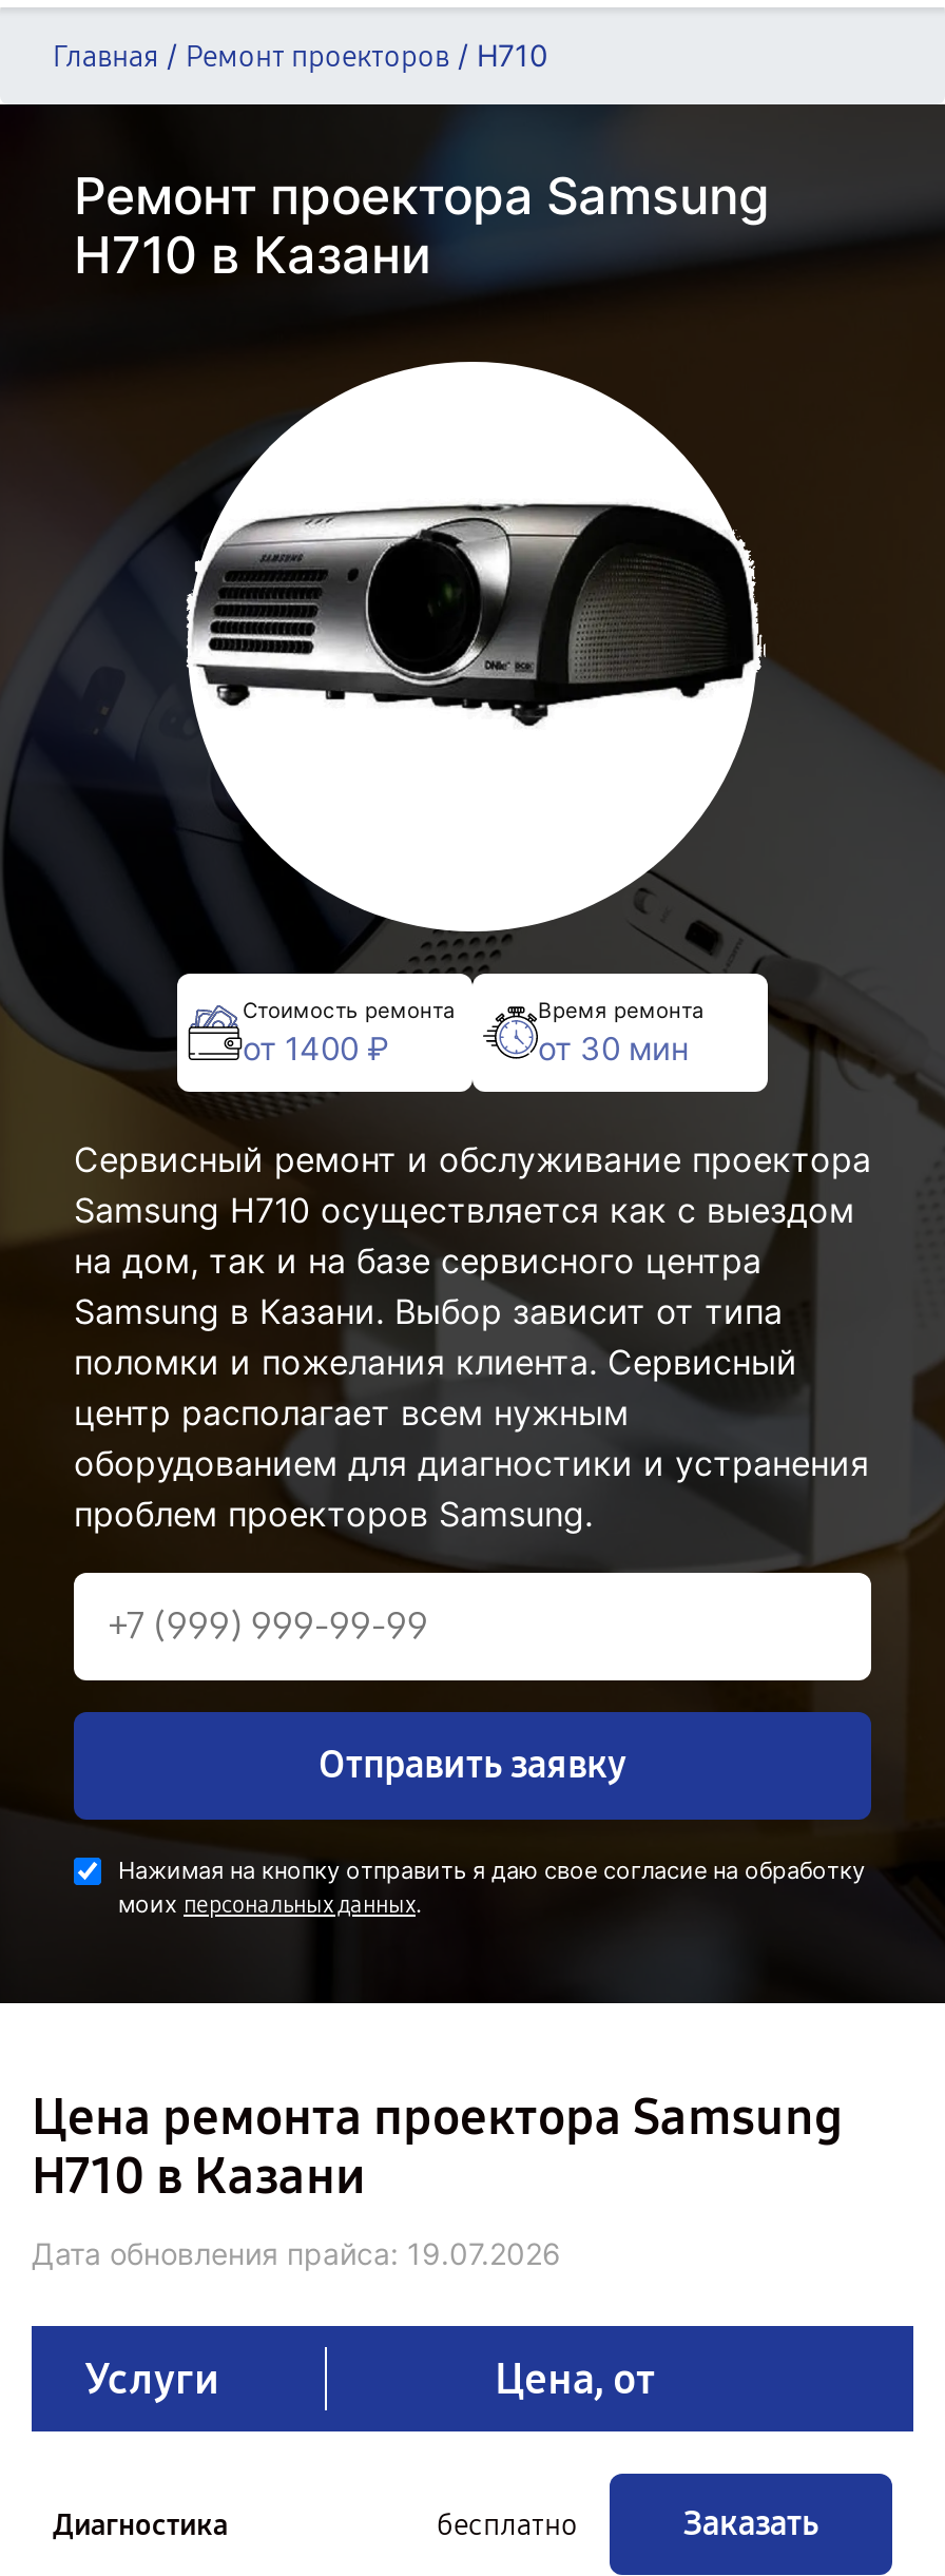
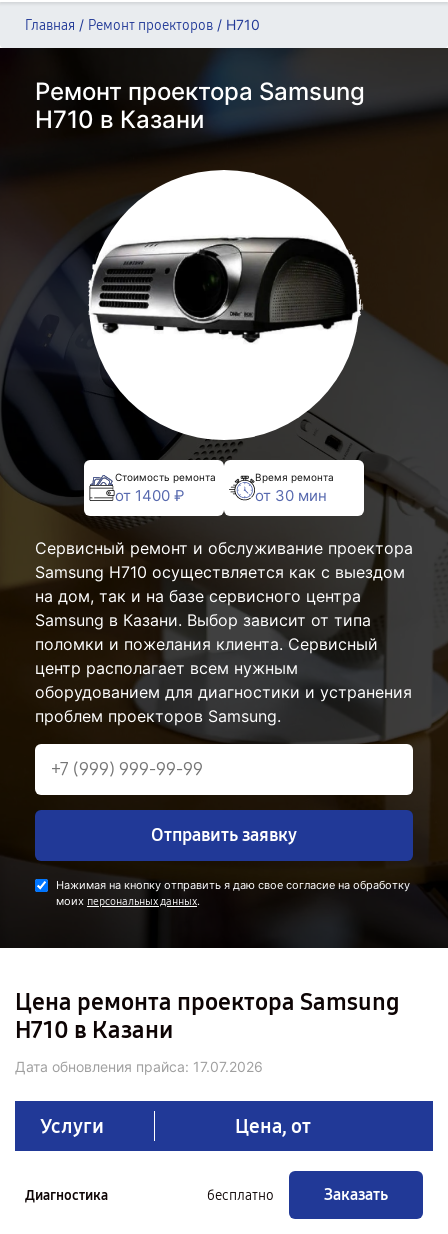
- Дата обновления прайса: 19.07.2026
+ Дата обновления прайса: 17.07.2026
